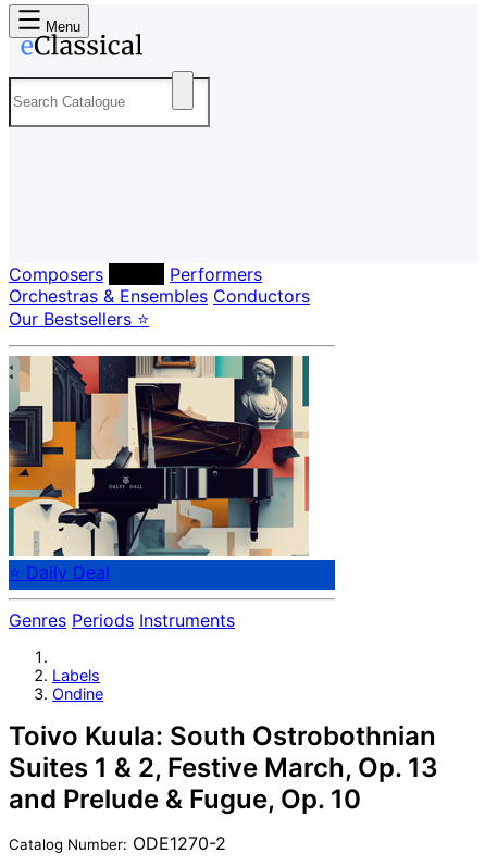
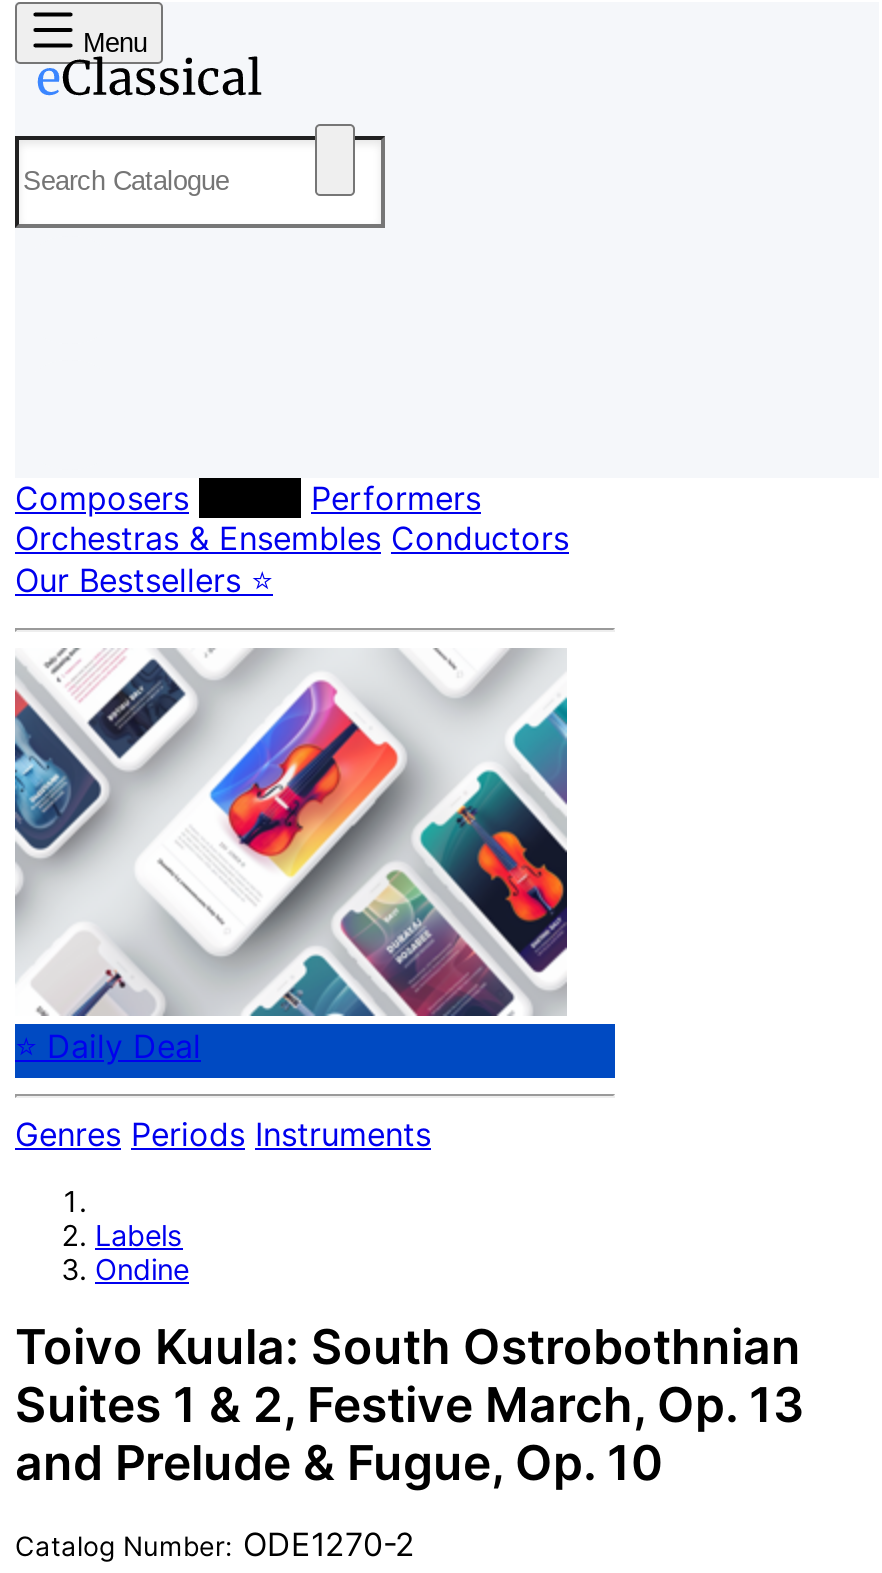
- [image]
+ [image]
